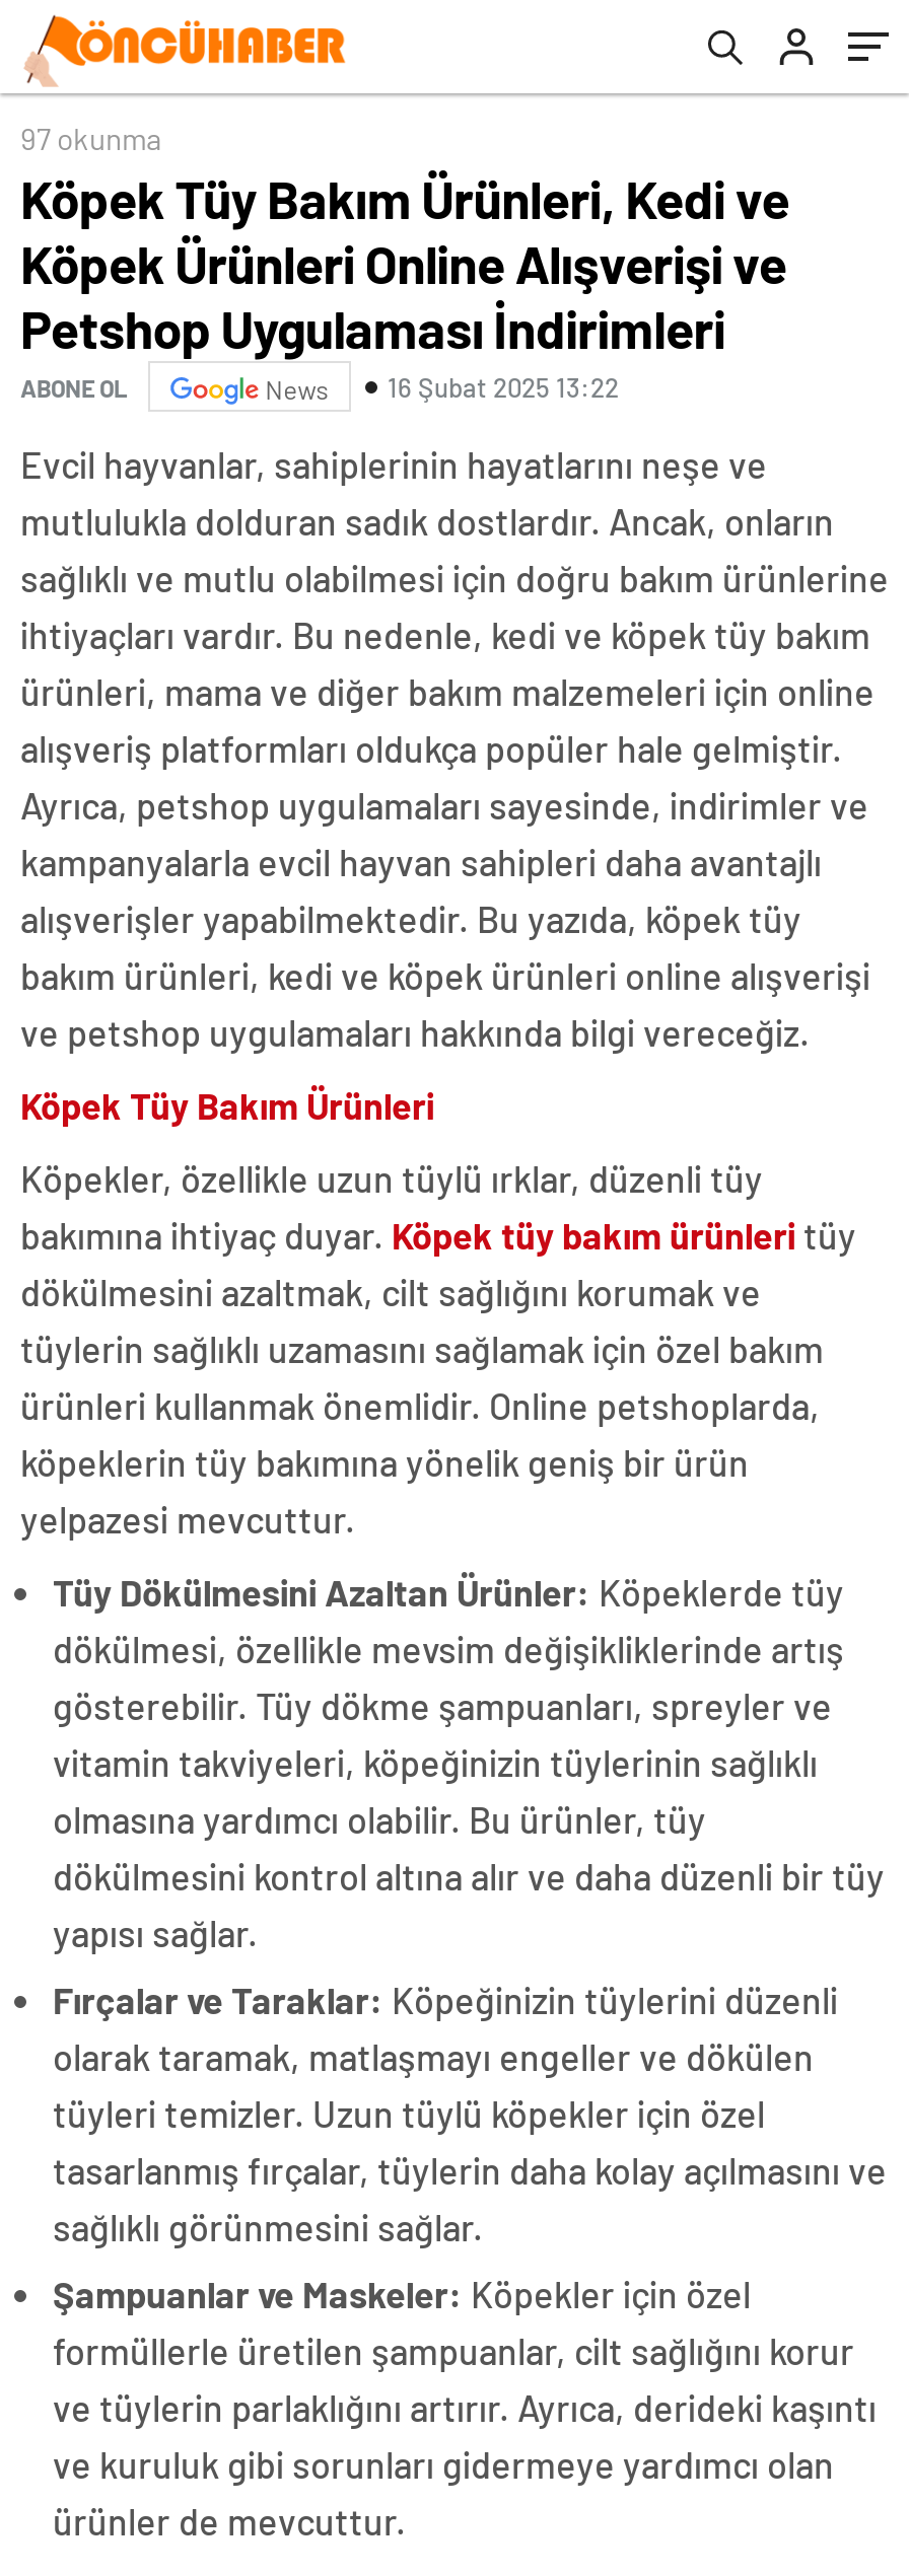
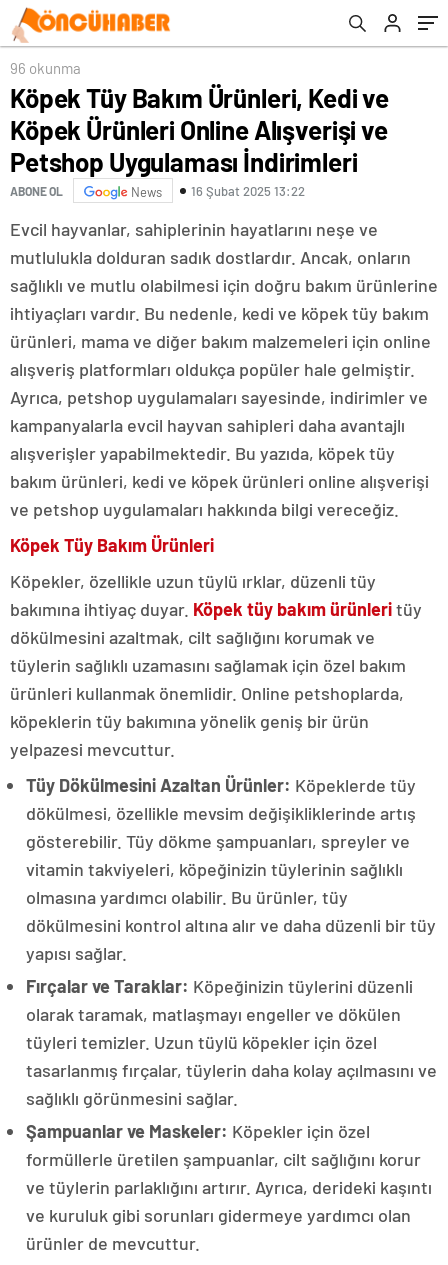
- 97 okunma
+ 96 okunma
